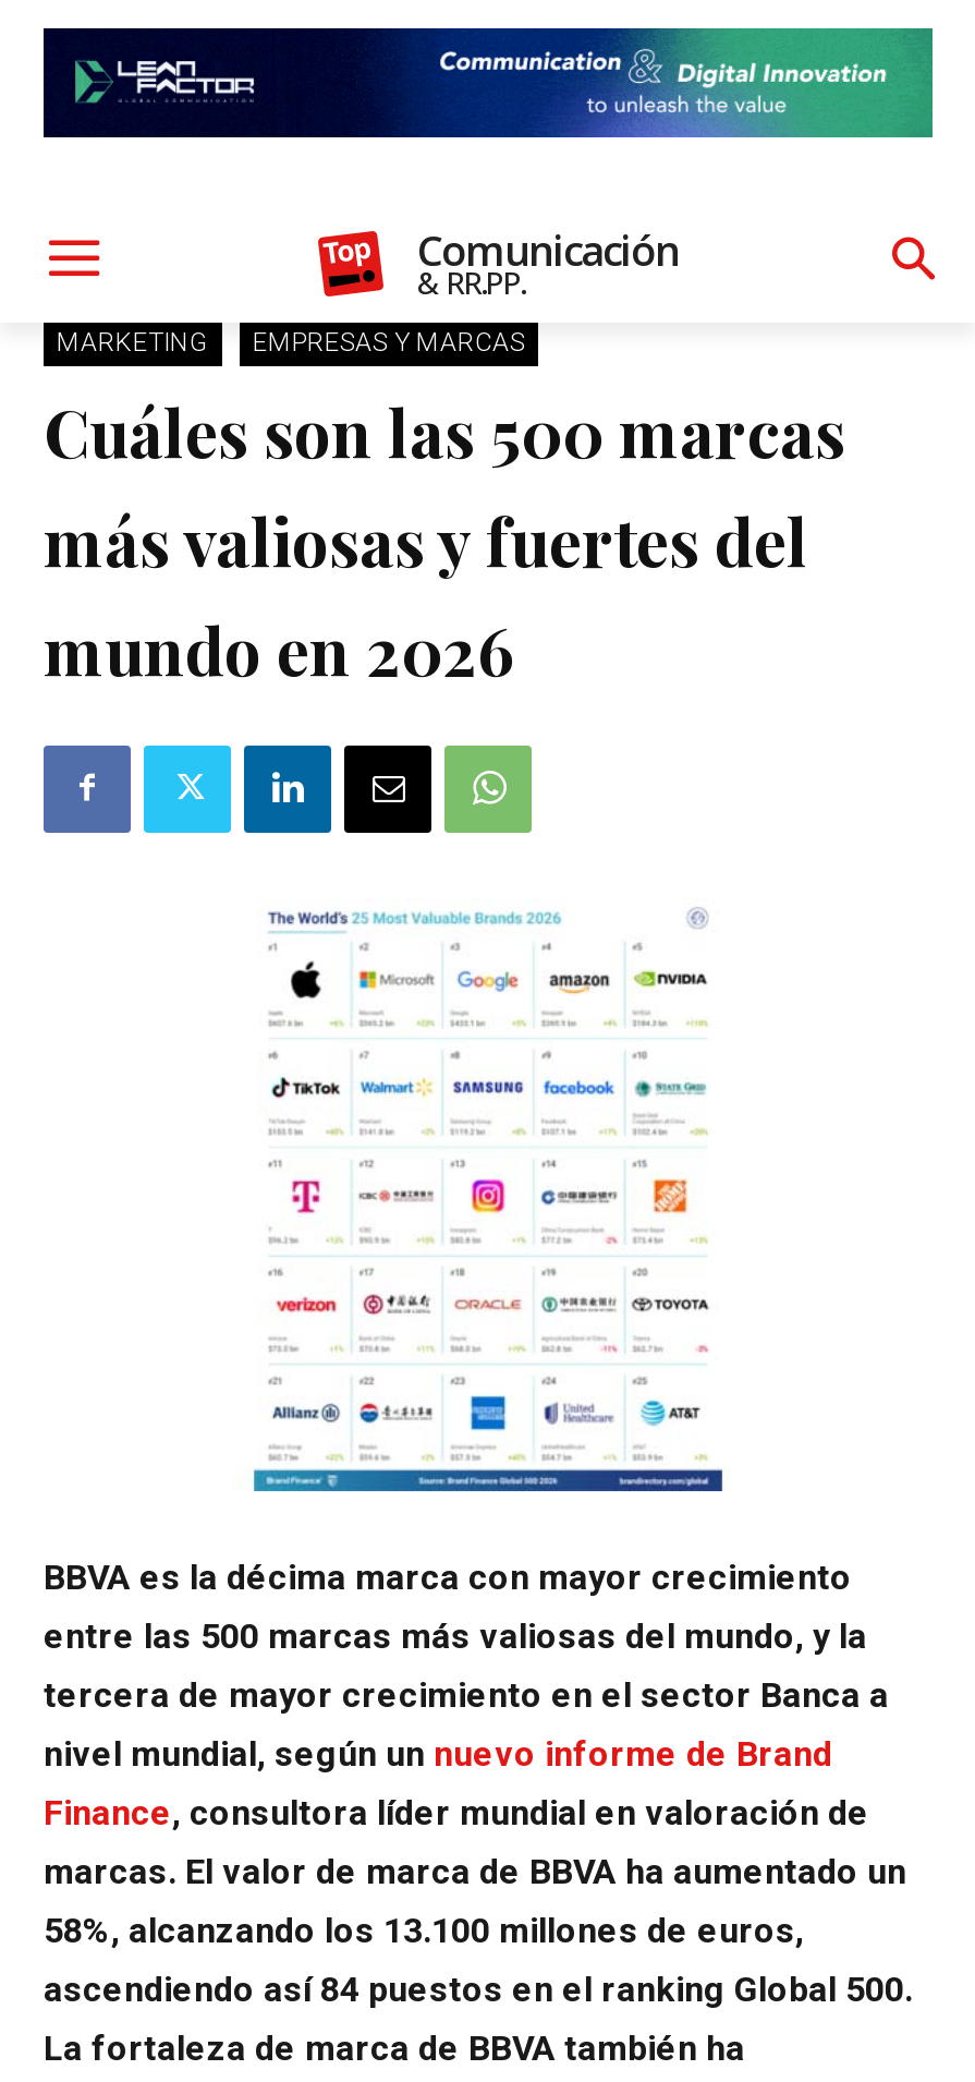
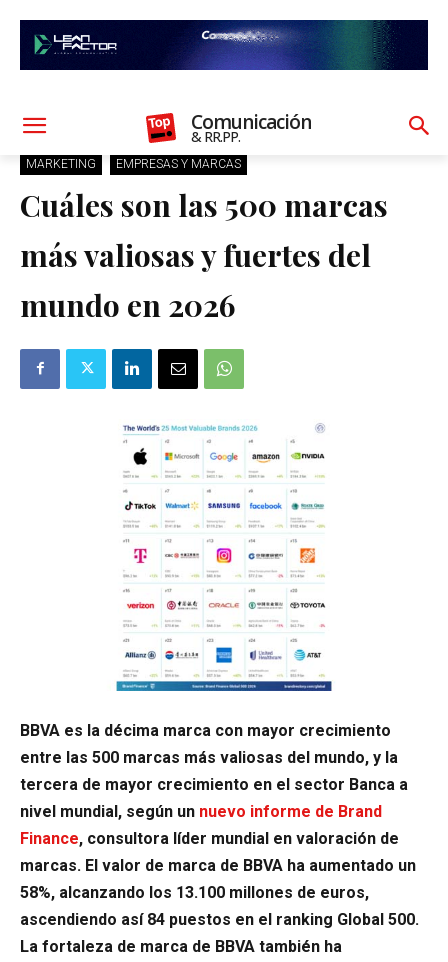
- [image]
+ [image]
